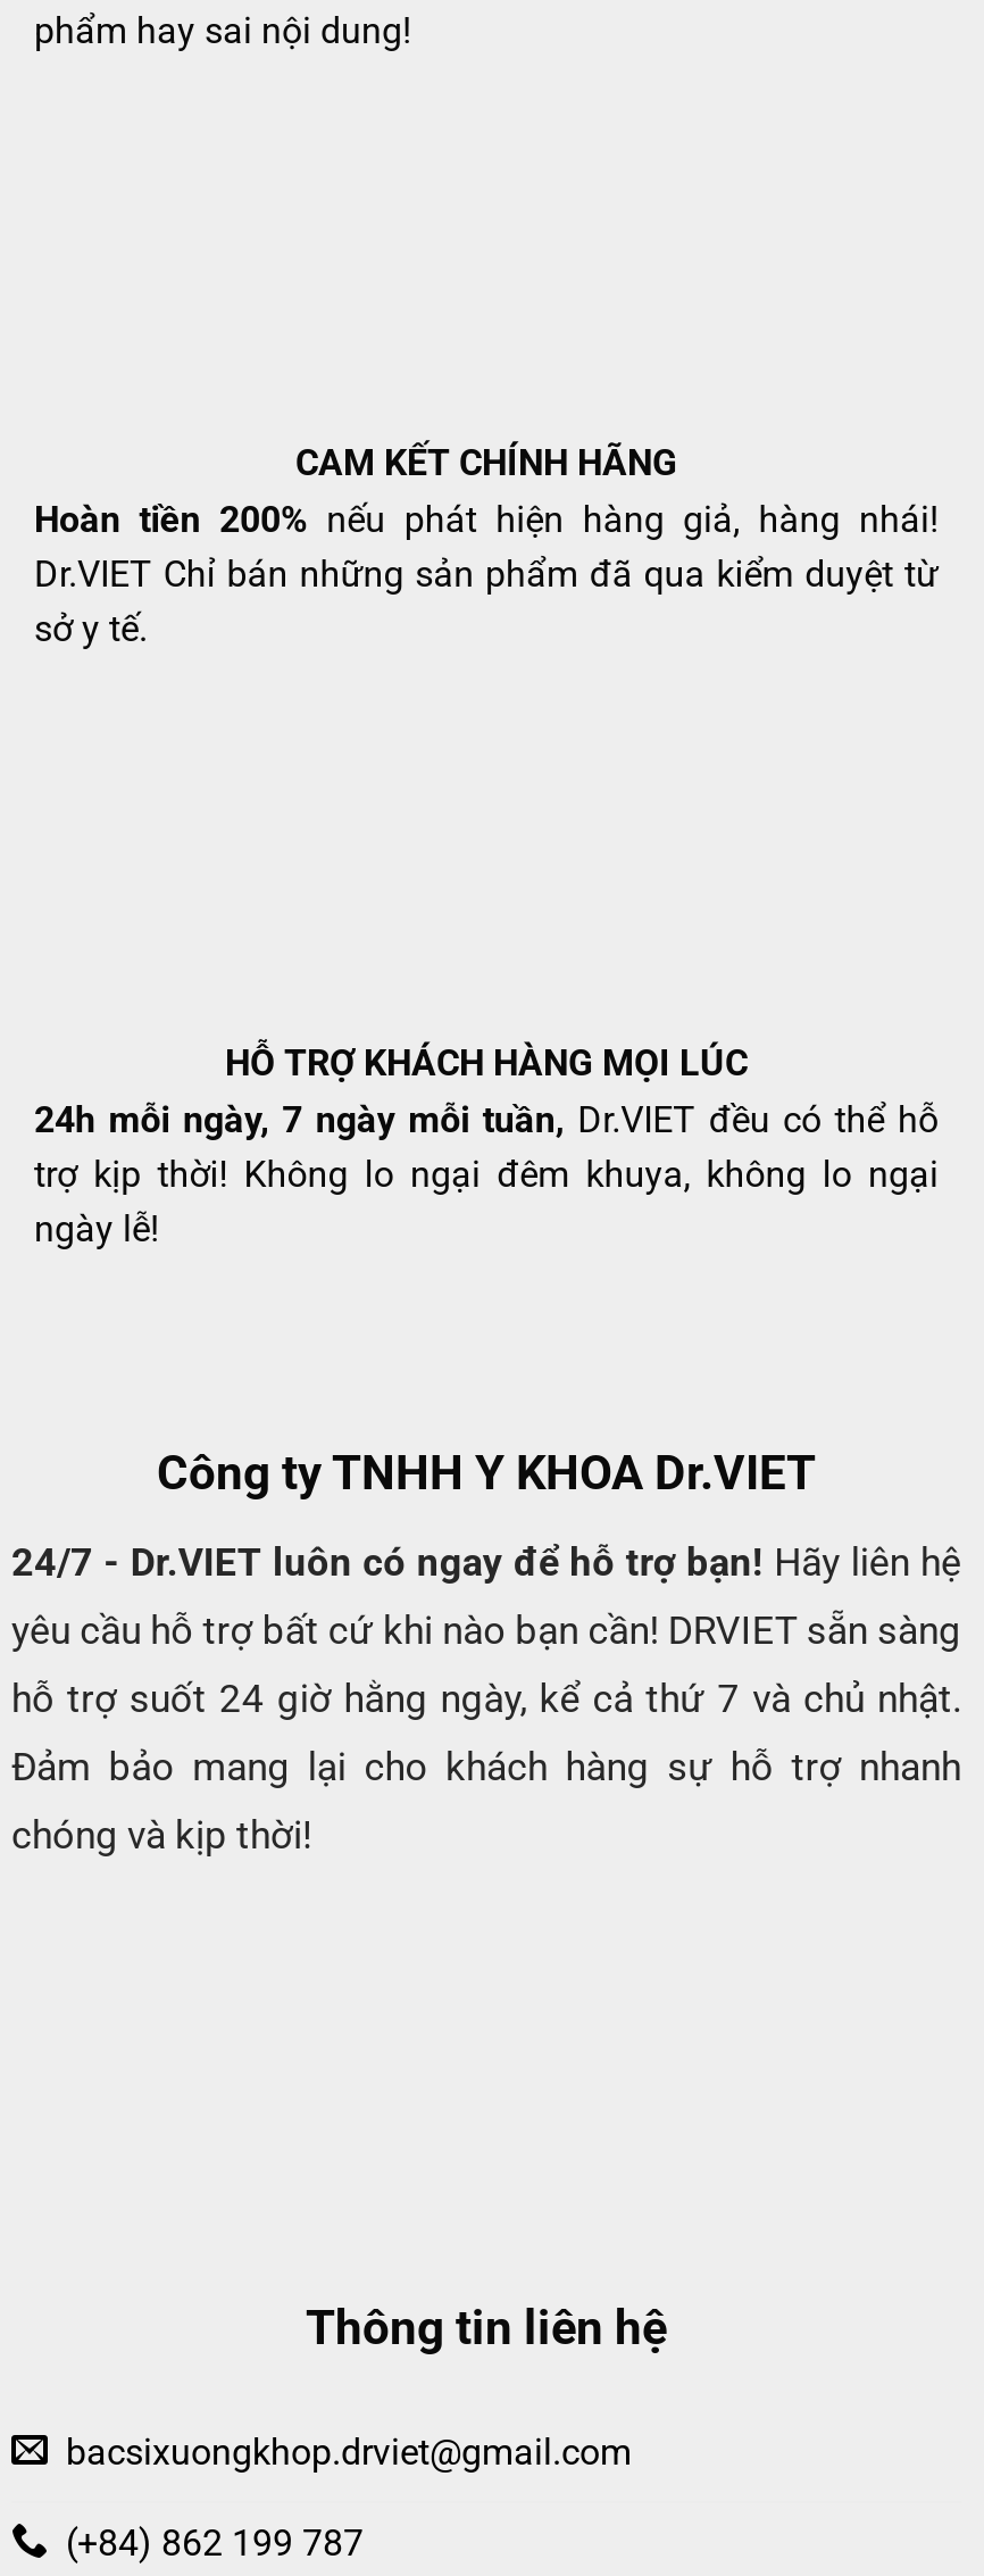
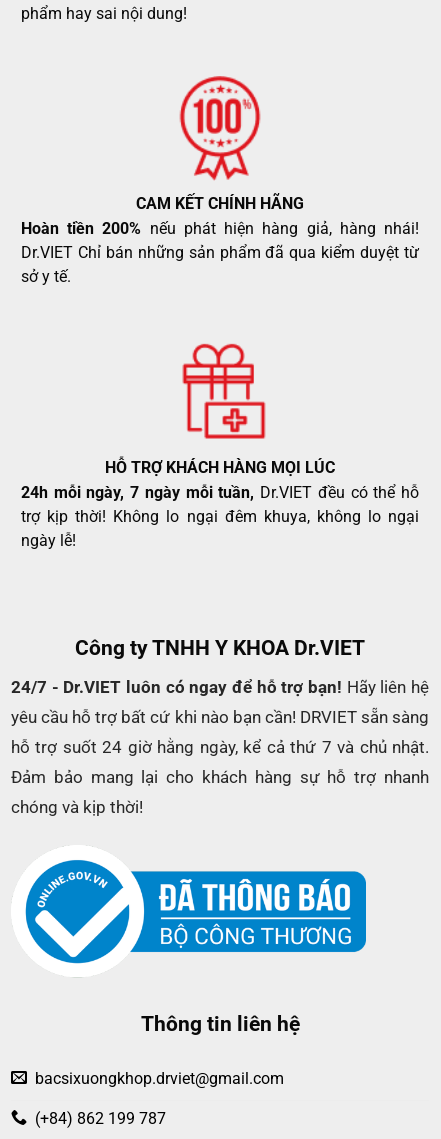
+ [image]

+ [image]

+ [image]
